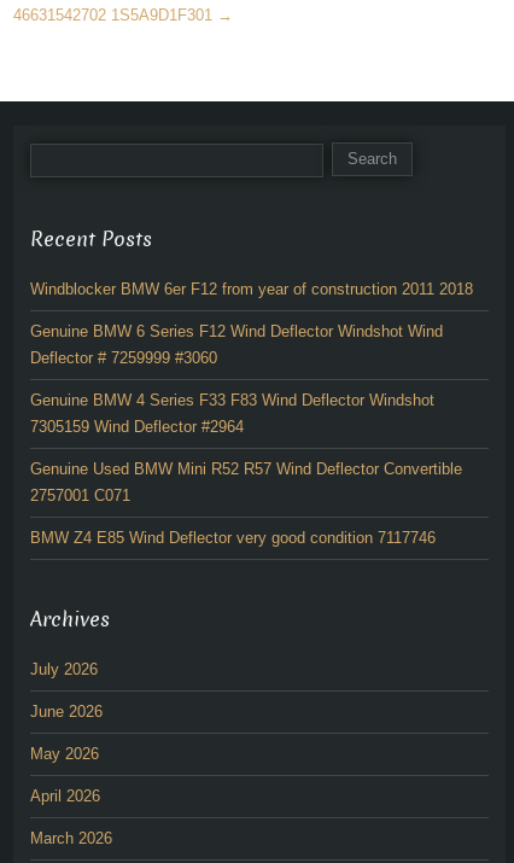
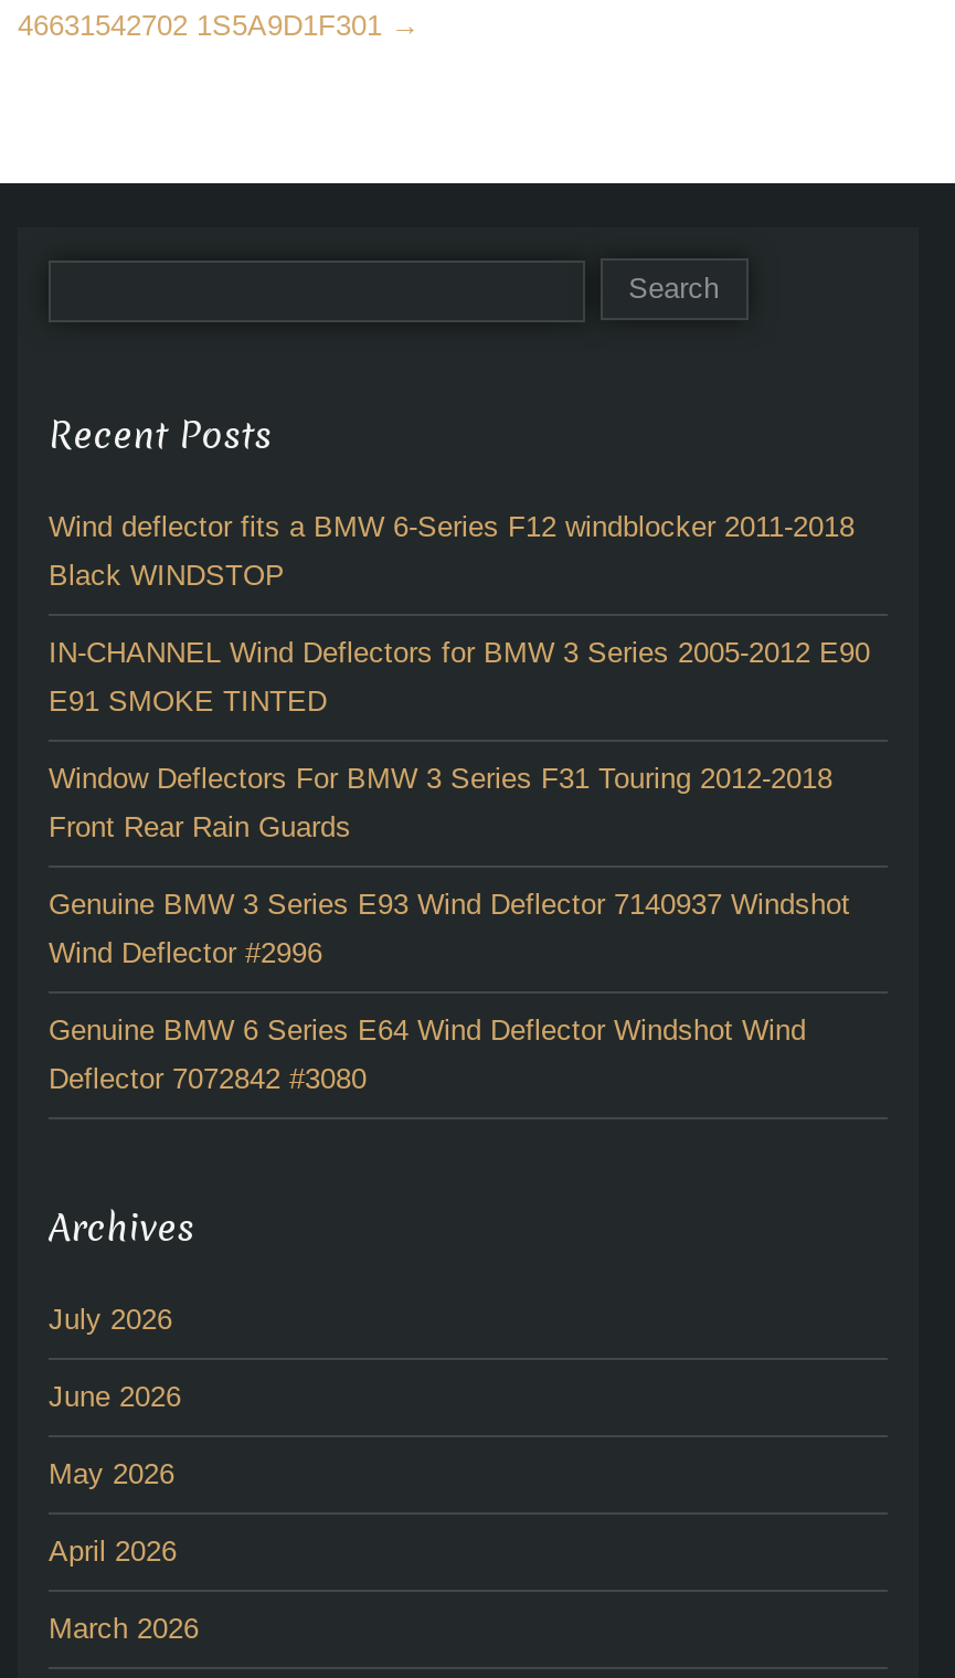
- Windblocker BMW 6er F12 from year of construction 2011 2018
- Genuine BMW 6 Series F12 Wind Deflector Windshot Wind
- Deflector # 7259999 #3060
- Genuine BMW 4 Series F33 F83 Wind Deflector Windshot
- 7305159 Wind Deflector #2964
- Genuine Used BMW Mini R52 R57 Wind Deflector Convertible
- 2757001 C071
- BMW Z4 E85 Wind Deflector very good condition 7117746
+ Wind deflector fits a BMW 6-Series F12 windblocker 2011-2018
+ Black WINDSTOP
+ IN-CHANNEL Wind Deflectors for BMW 3 Series 2005-2012 E90
+ E91 SMOKE TINTED
+ Window Deflectors For BMW 3 Series F31 Touring 2012-2018
+ Front Rear Rain Guards
+ Genuine BMW 3 Series E93 Wind Deflector 7140937 Windshot
+ Wind Deflector #2996
+ Genuine BMW 6 Series E64 Wind Deflector Windshot Wind
+ Deflector 7072842 #3080
